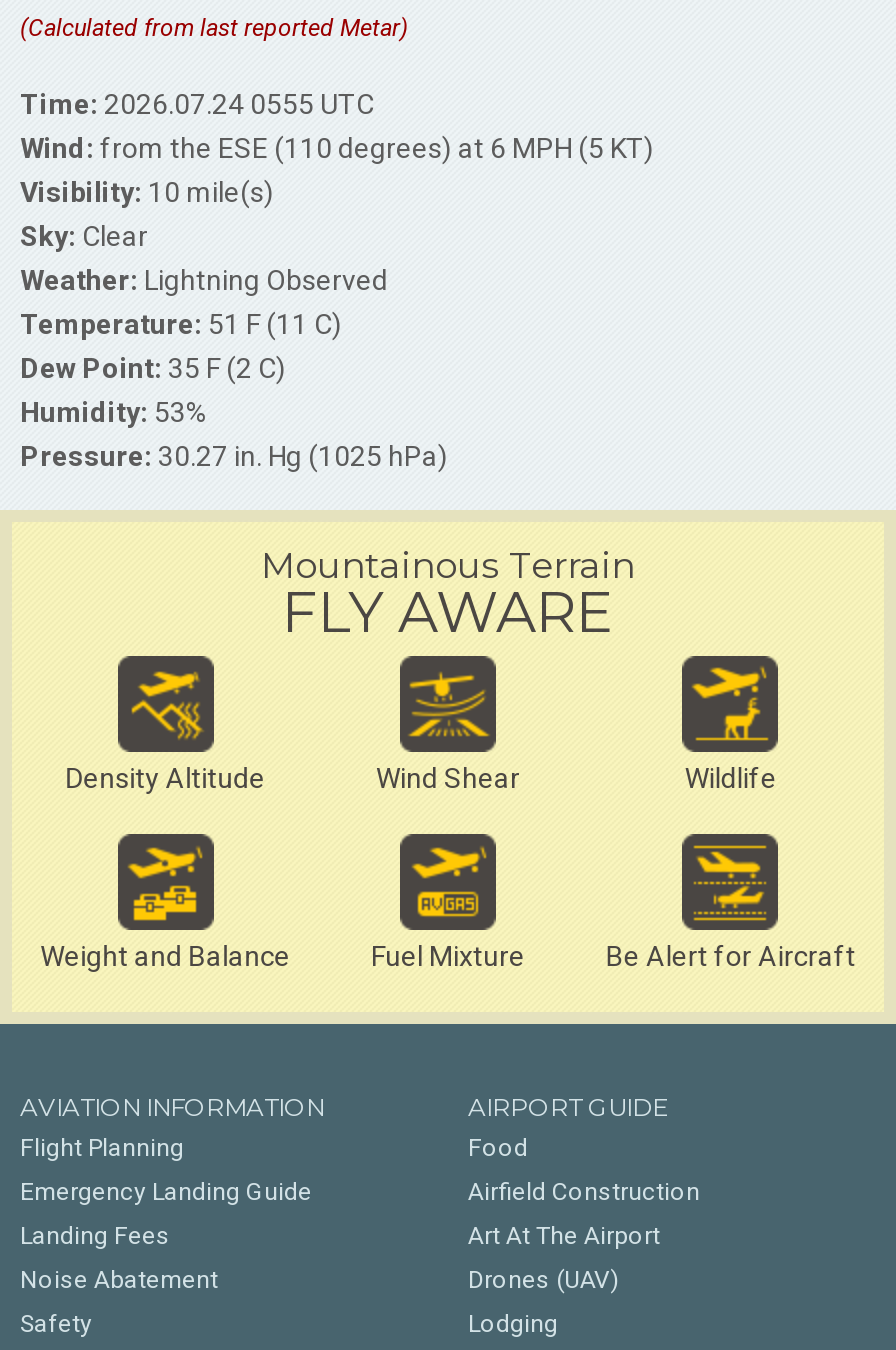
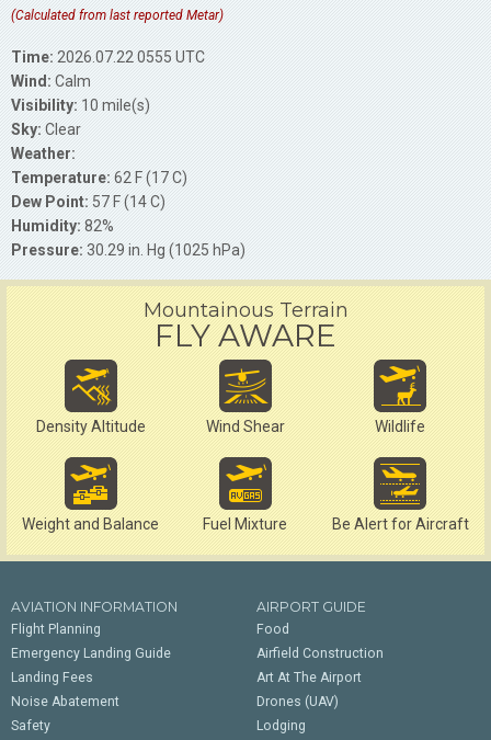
- Time: 2026.07.24 0555 UTC
- Wind: from the ESE (110 degrees) at 6 MPH (5 KT)
+ Time: 2026.07.22 0555 UTC
+ Wind: Calm

- Weather: Lightning Observed
- Temperature: 51 F (11 C)
- Dew Point: 35 F (2 C)
- Humidity: 53%
- Pressure: 30.27 in. Hg (1025 hPa)
+ Weather:
+ Temperature: 62 F (17 C)
+ Dew Point: 57 F (14 C)
+ Humidity: 82%
+ Pressure: 30.29 in. Hg (1025 hPa)
